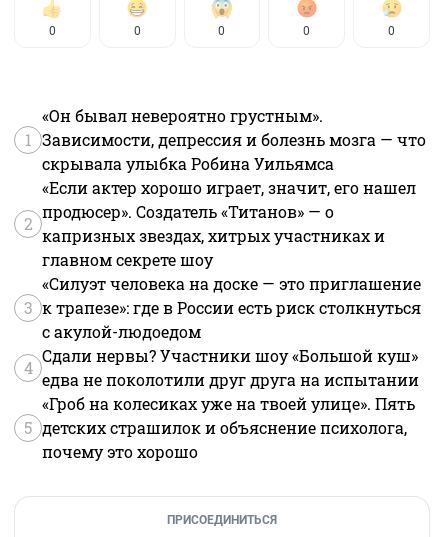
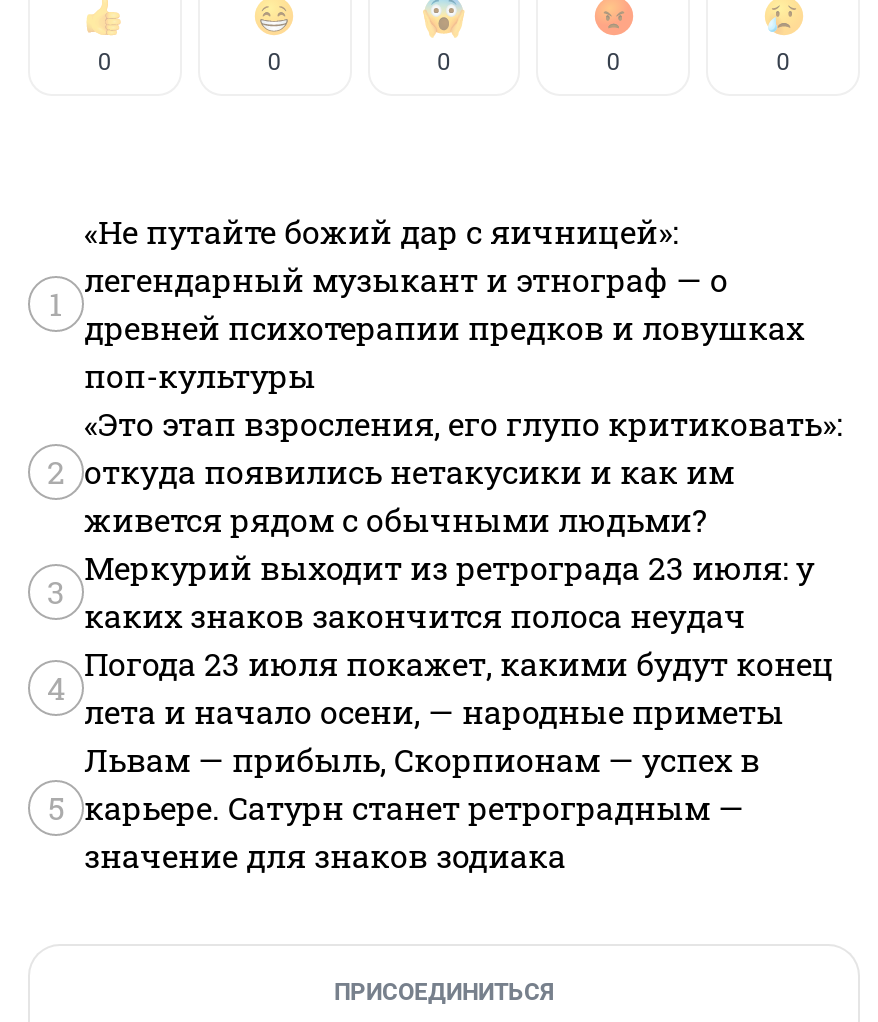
- «Он бывал невероятно грустным».
- Зависимости, депрессия и болезнь мозга — что
- скрывала улыбка Робина Уильямса
+ «Не путайте божий дар с яичницей»:
+ легендарный музыкант и этнограф — о
+ древней психотерапии предков и ловушках
+ поп-культуры

- «Если актер хорошо играет, значит, его нашел
- продюсер». Создатель «Титанов» — о
- капризных звездах, хитрых участниках и
- главном секрете шоу
+ «Это этап взросления, его глупо критиковать»:
+ откуда появились нетакусики и как им
+ живется рядом с обычными людьми?

- «Силуэт человека на доске — это приглашение
- к трапезе»: где в России есть риск столкнуться
- с акулой-людоедом
+ Меркурий выходит из ретрограда 23 июля: у
+ каких знаков закончится полоса неудач

- Сдали нервы? Участники шоу «Большой куш»
- едва не поколотили друг друга на испытании
+ Погода 23 июля покажет, какими будут конец
+ лета и начало осени, — народные приметы

- «Гроб на колесиках уже на твоей улице». Пять
- детских страшилок и объяснение психолога,
- почему это хорошо
+ Львам — прибыль, Скорпионам — успех в
+ карьере. Сатурн станет ретроградным —
+ значение для знаков зодиака
